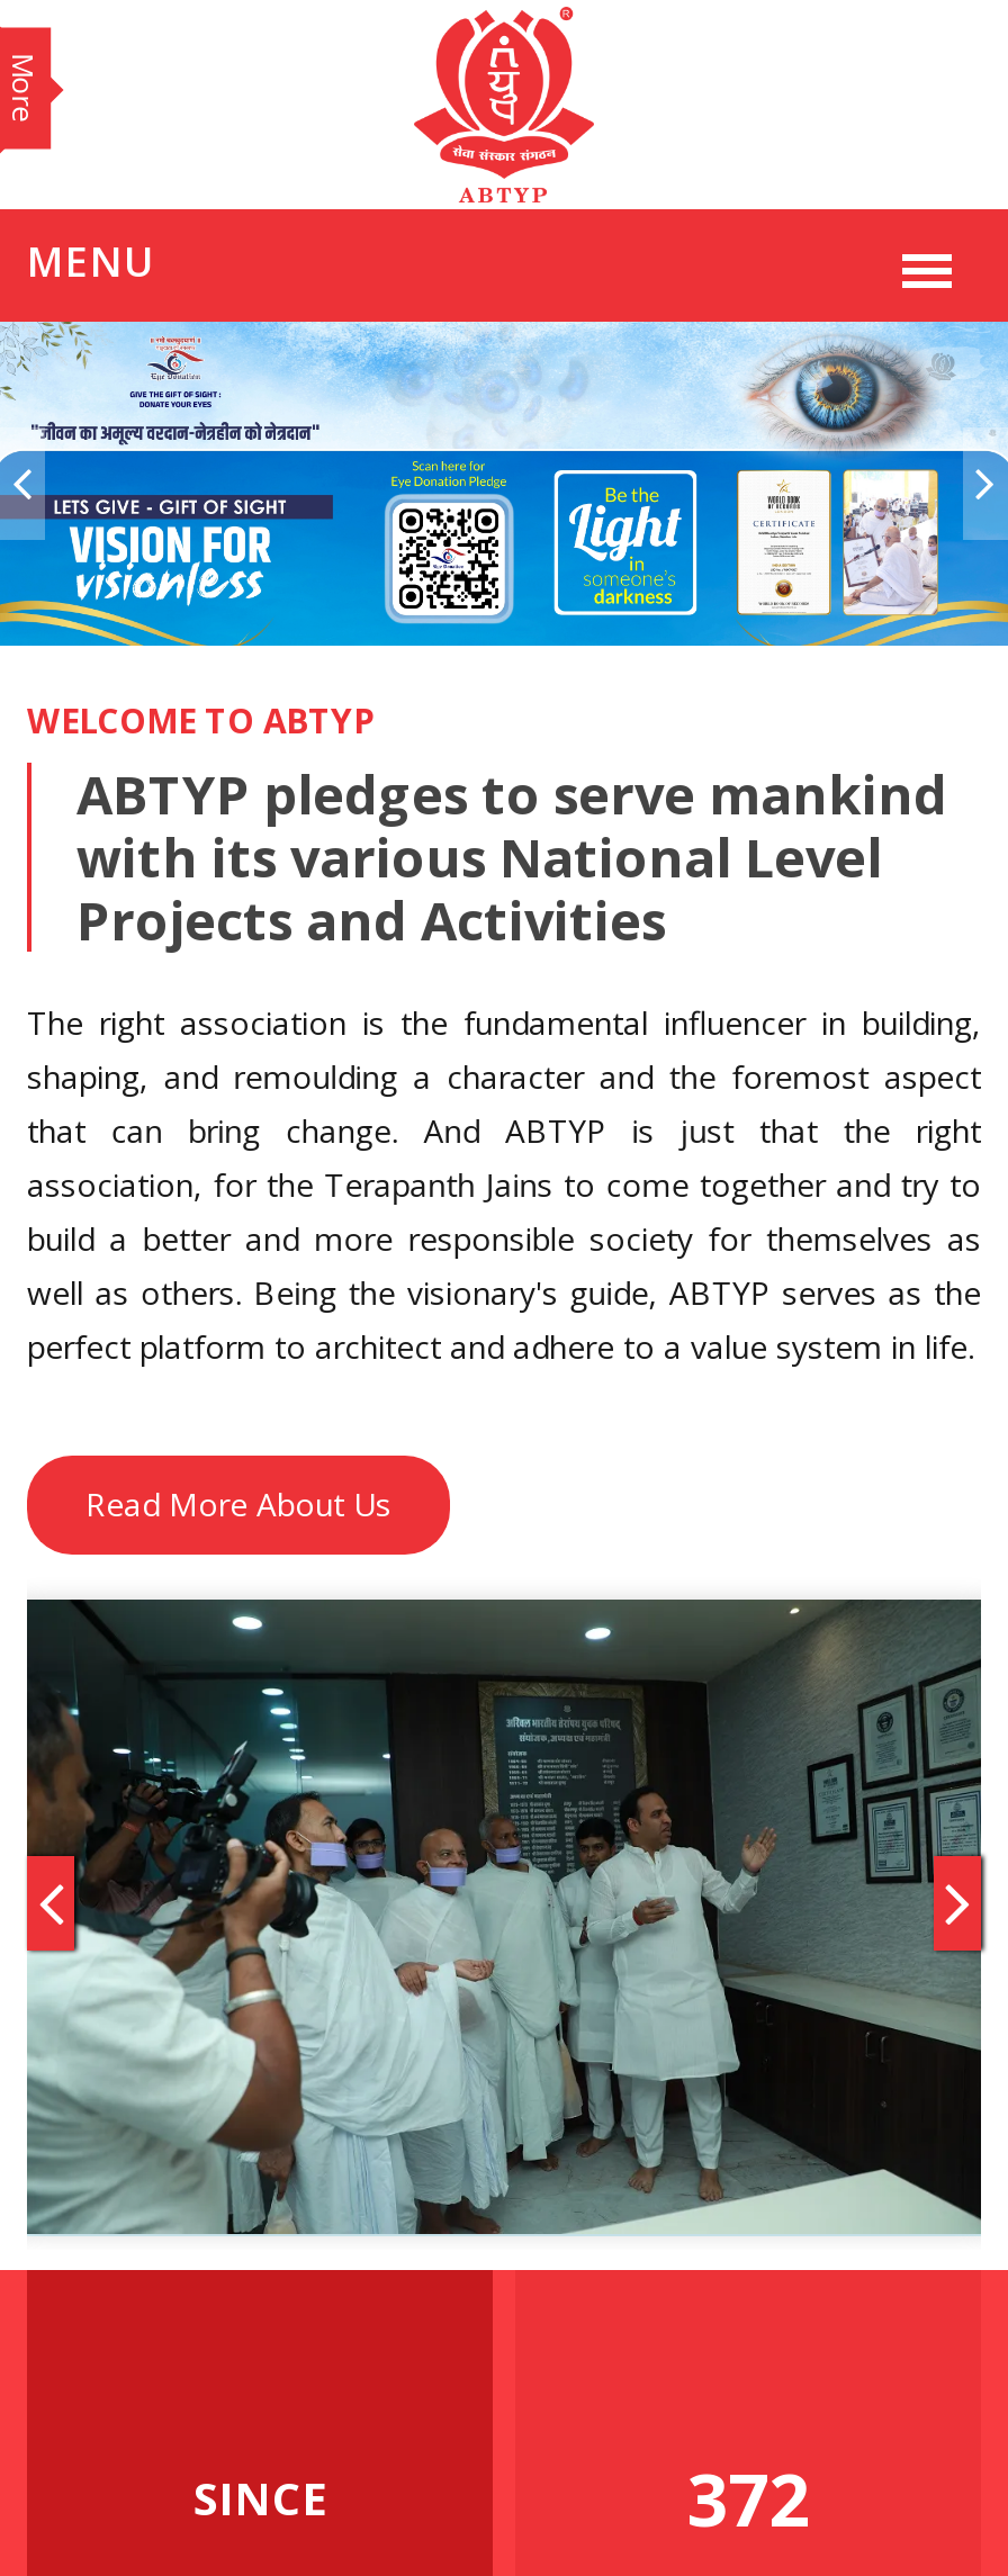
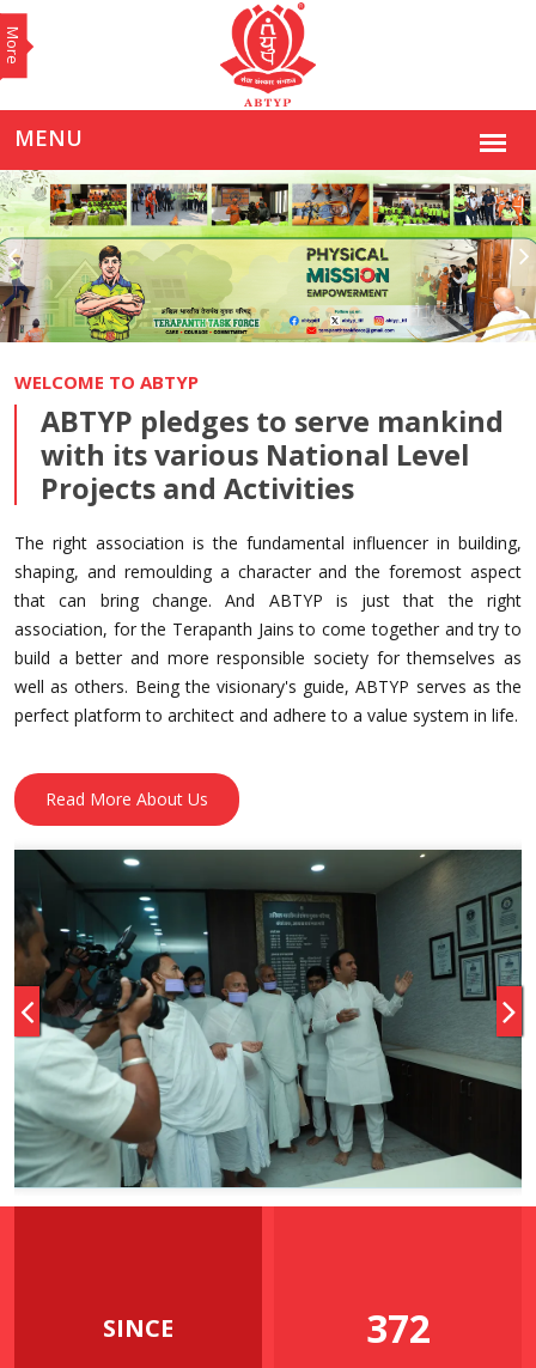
- [image]
+ [image]
